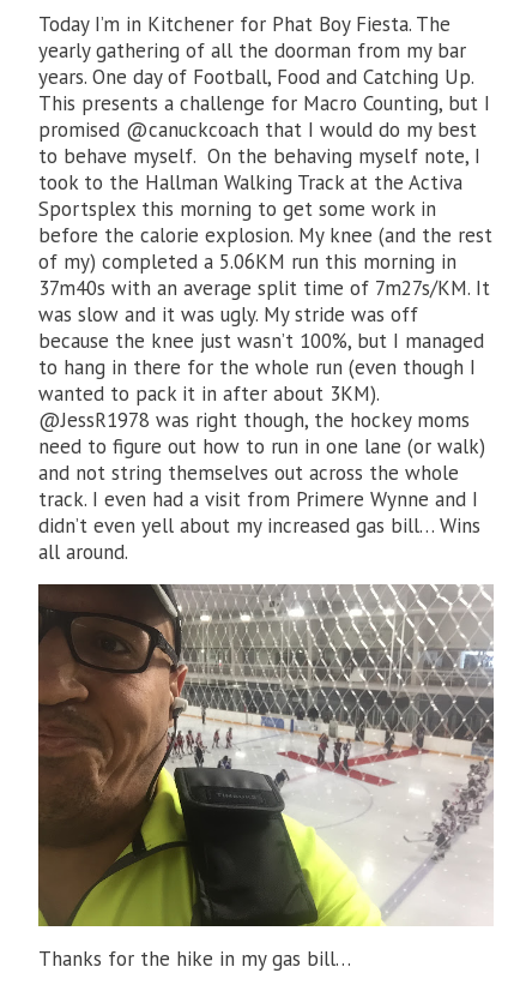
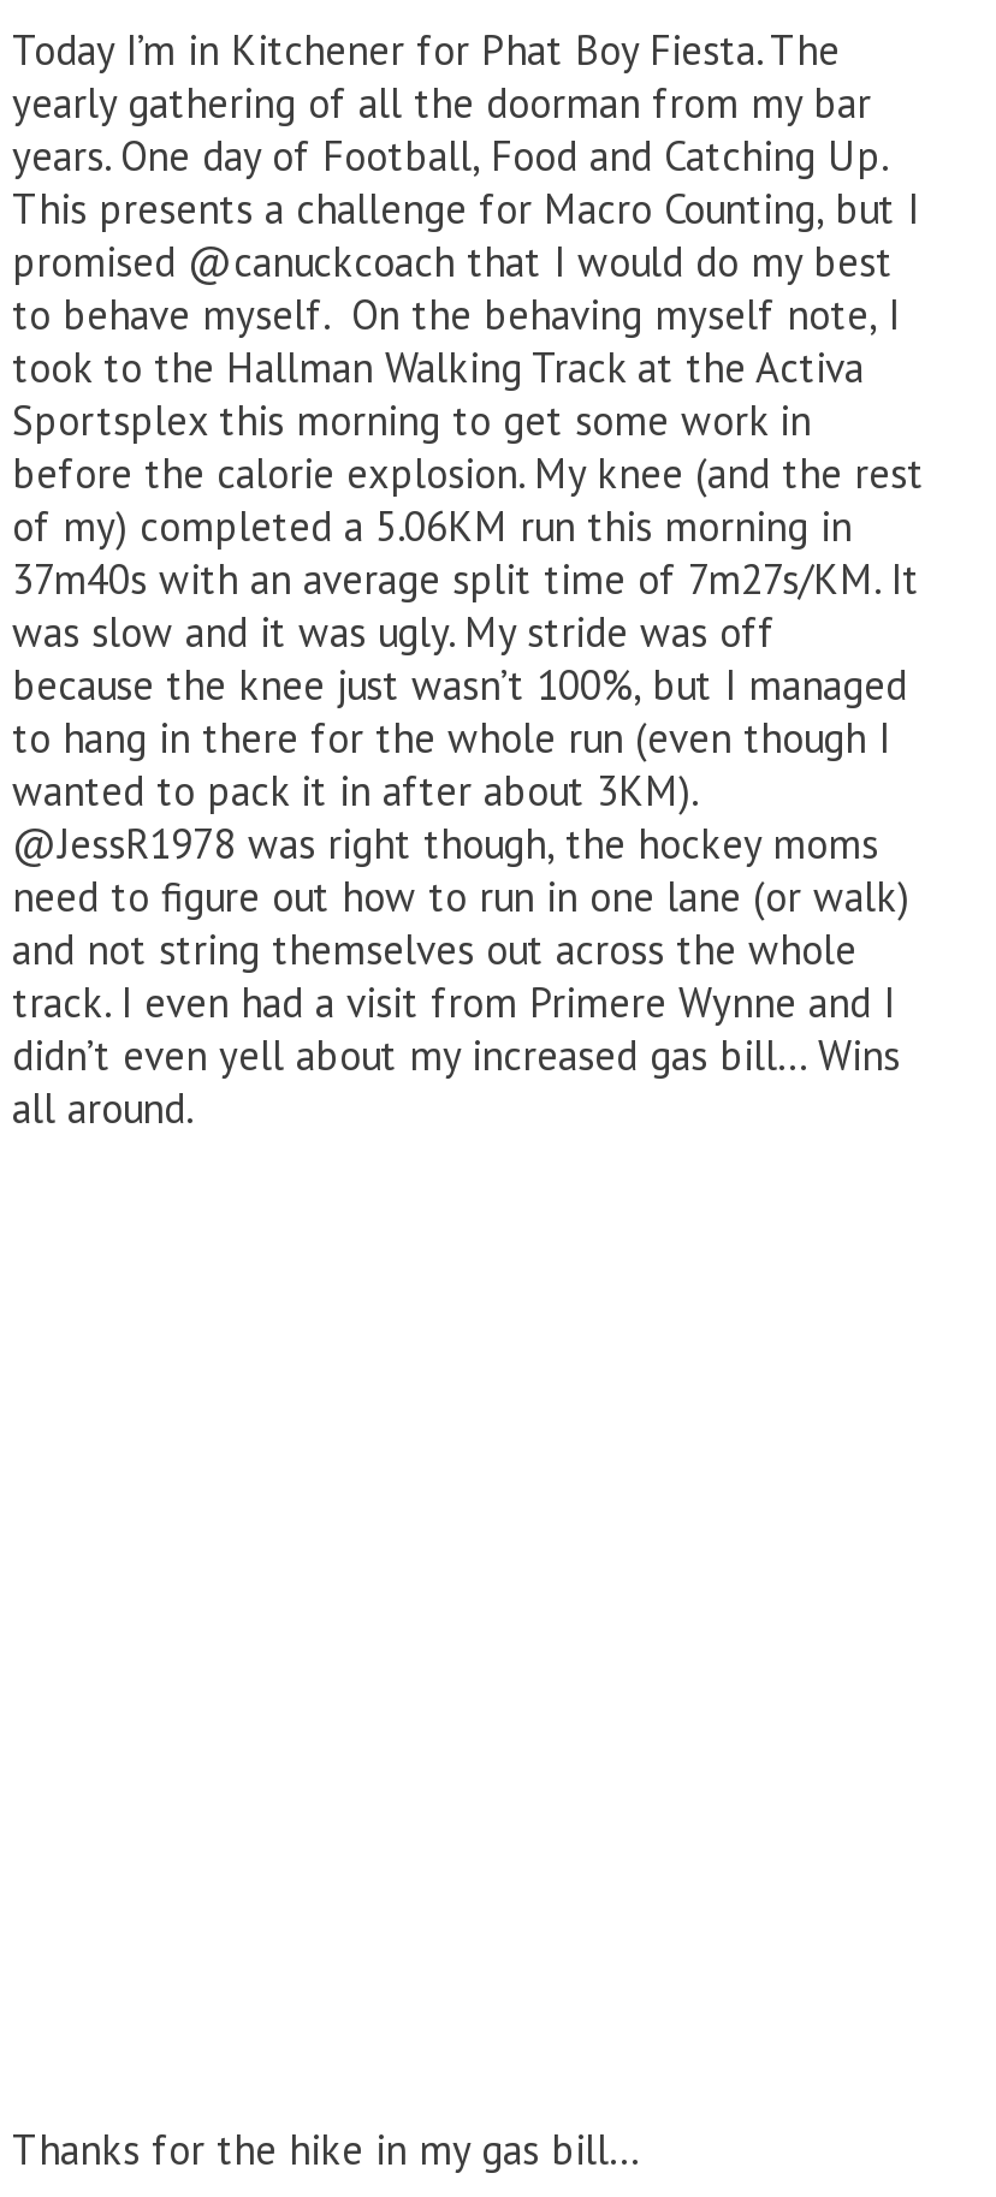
- [image]
